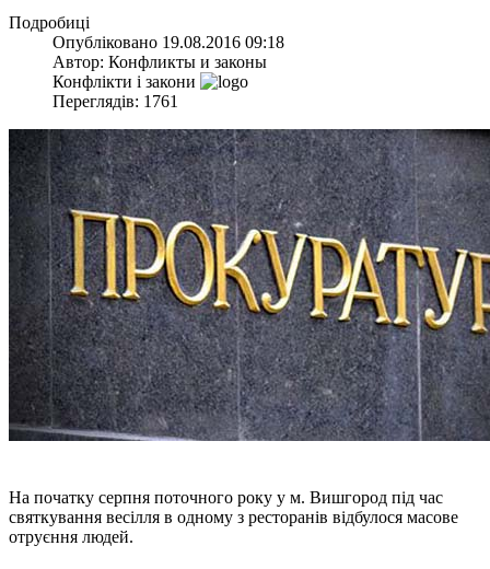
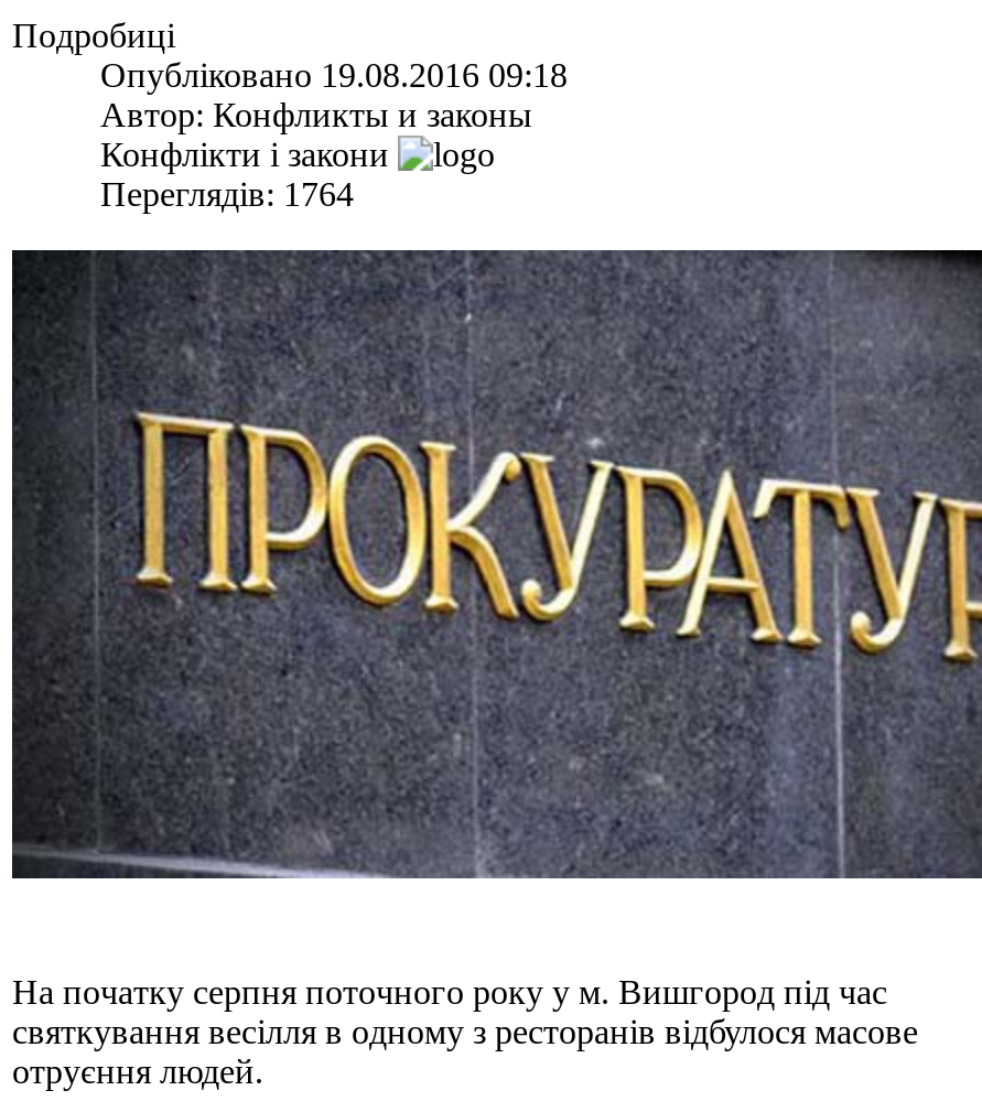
- Переглядів: 1761
+ Переглядів: 1764
